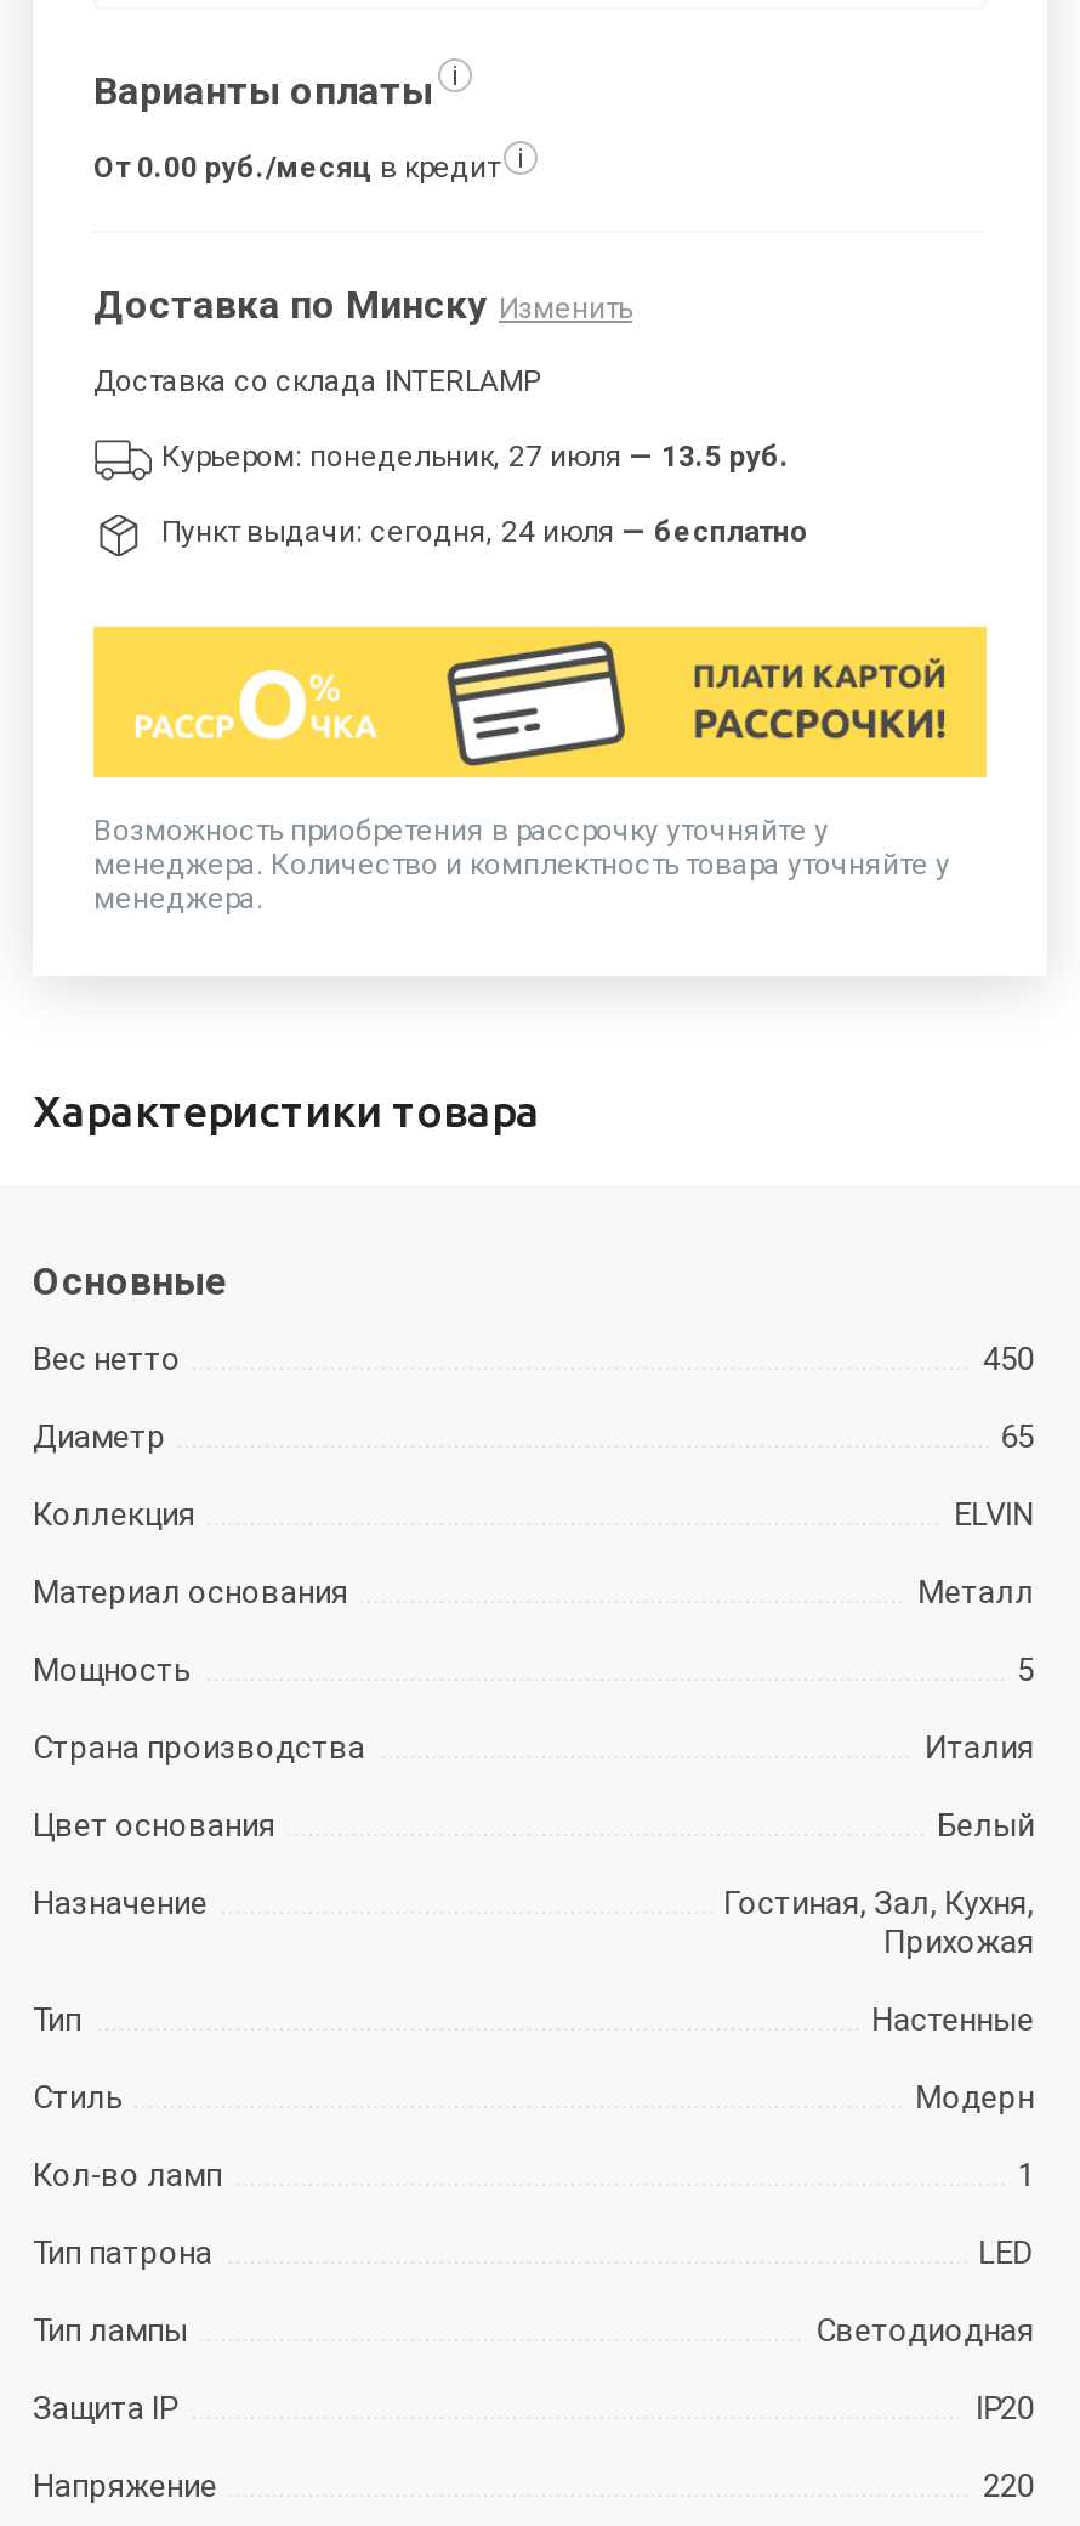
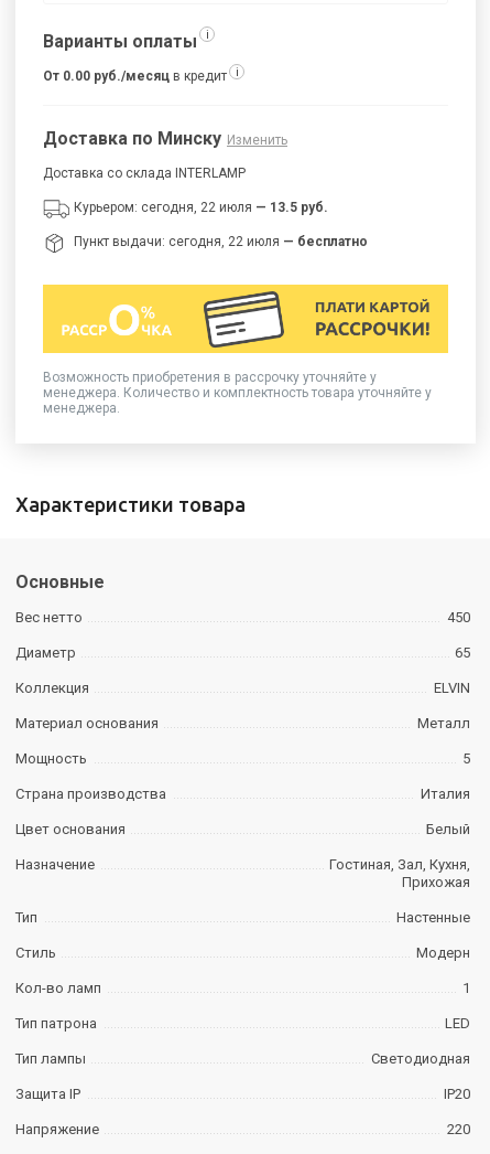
- Курьером: понедельник, 27 июля — 13.5 руб.
+ Курьером: сегодня, 22 июля — 13.5 руб.

- Пункт выдачи: сегодня, 24 июля — бесплатно
+ Пункт выдачи: сегодня, 22 июля — бесплатно
